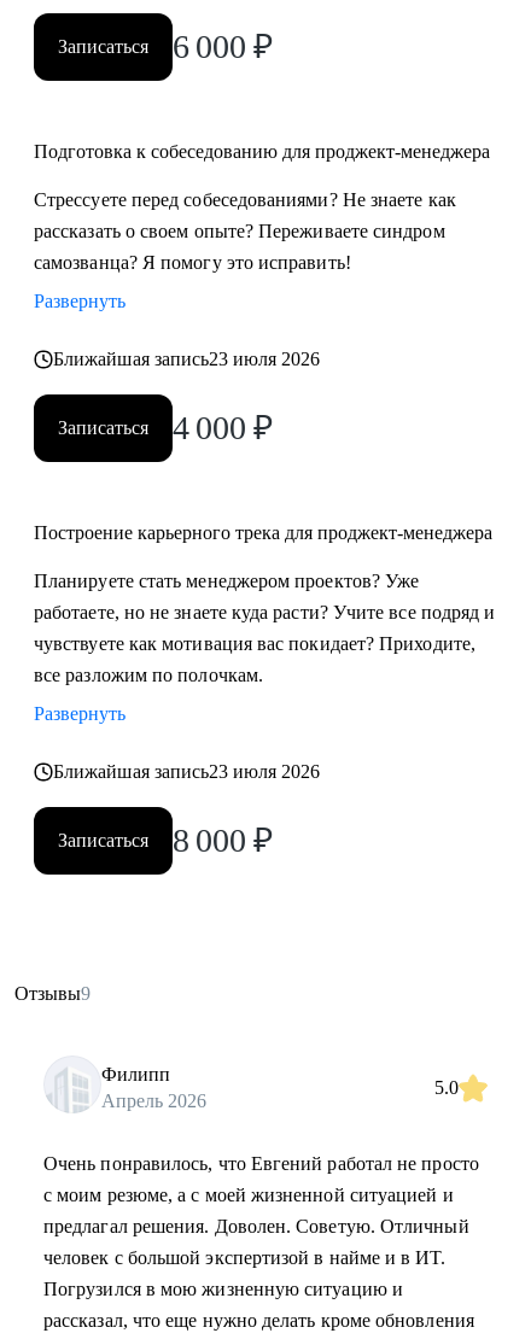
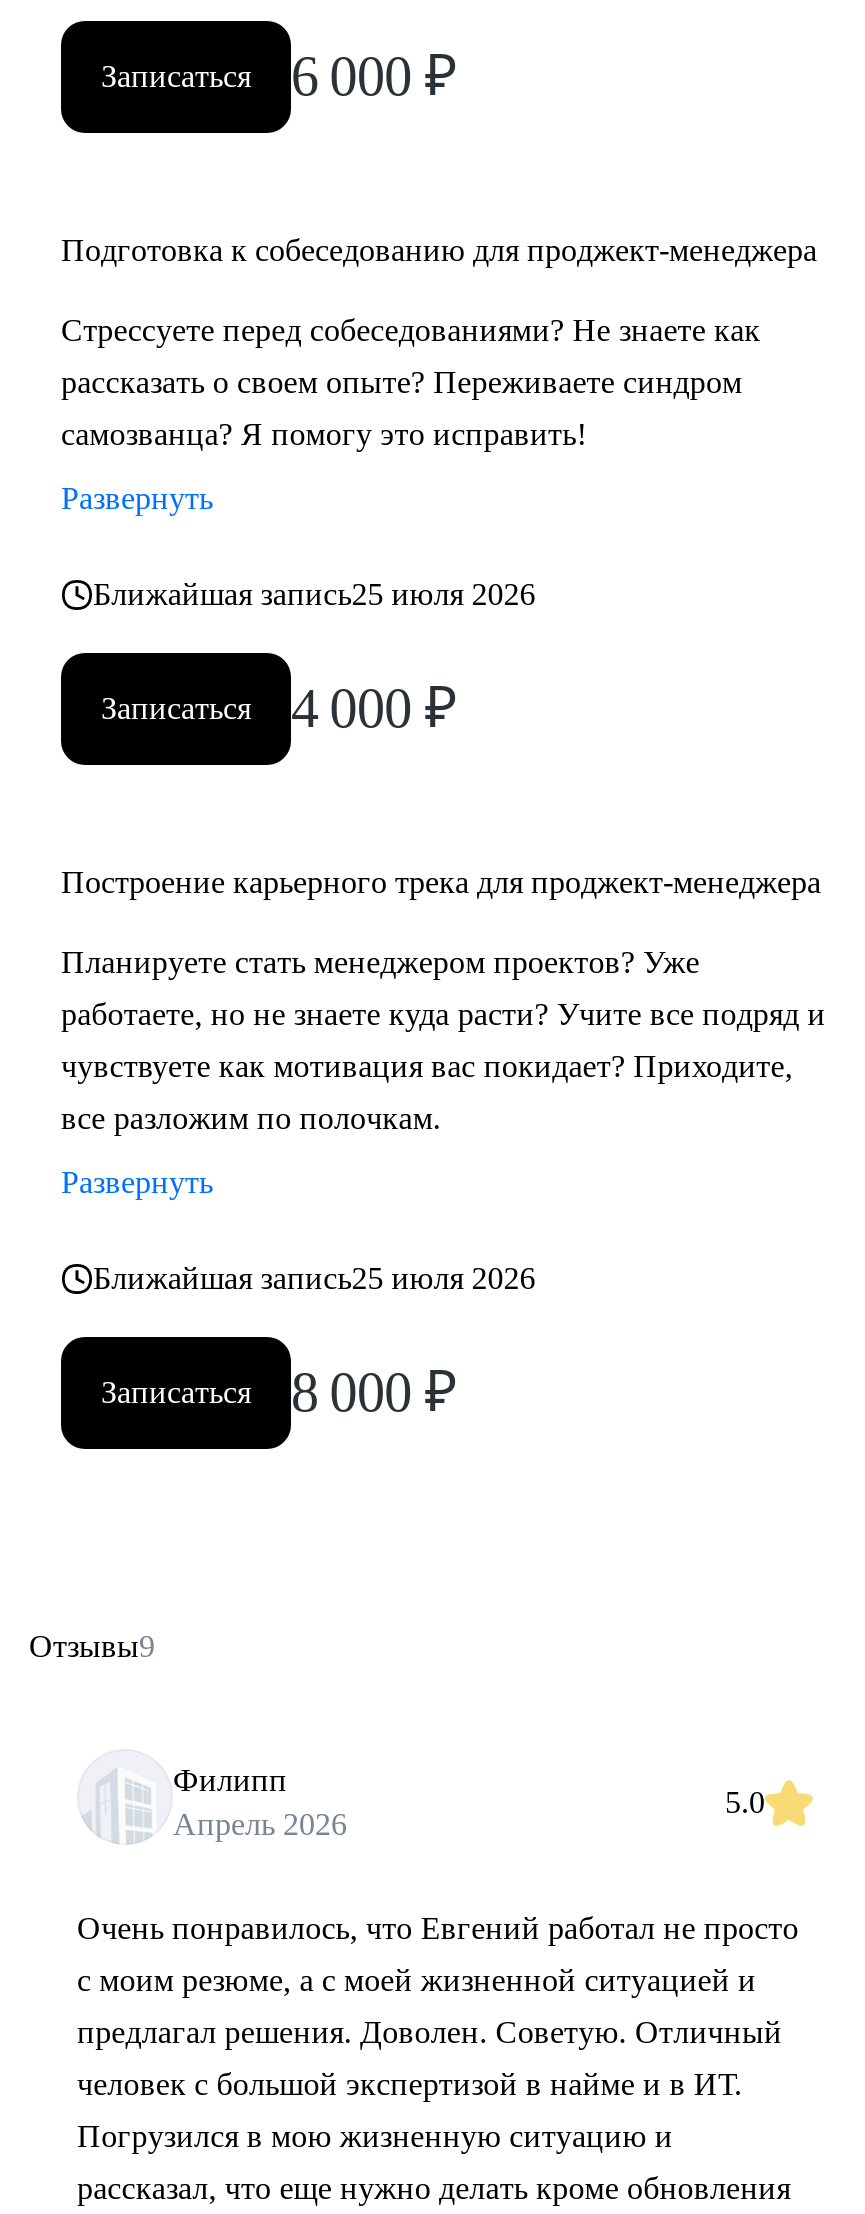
- Ближайшая запись23 июля 2026
+ Ближайшая запись25 июля 2026

- Ближайшая запись23 июля 2026
+ Ближайшая запись25 июля 2026
